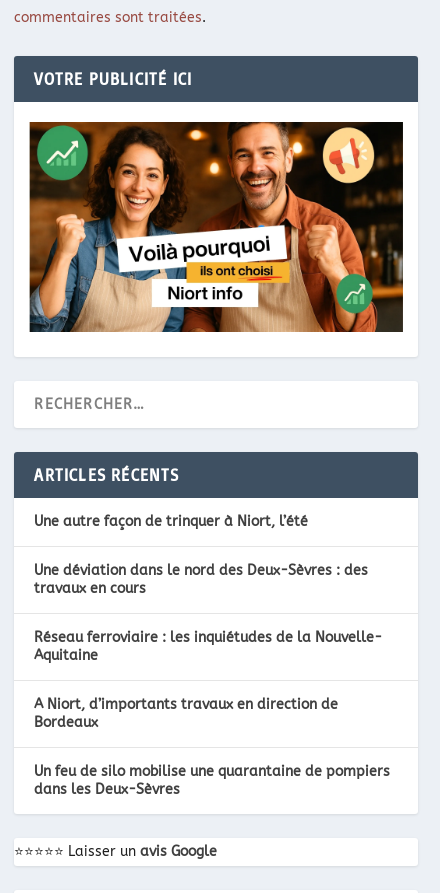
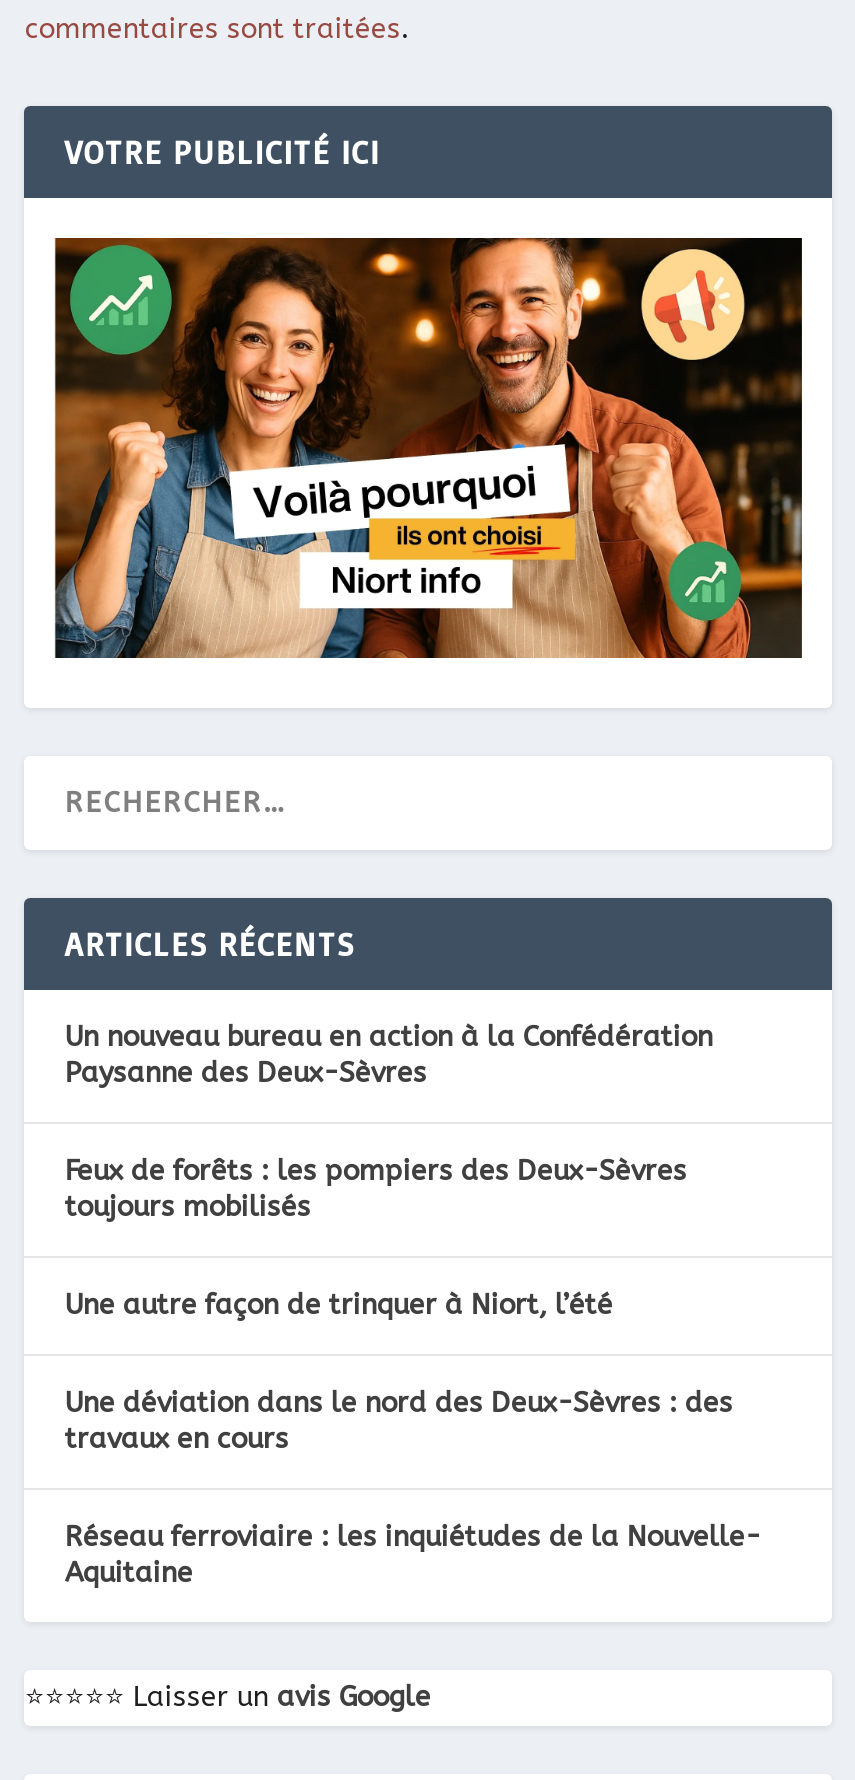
+ Un nouveau bureau en action à la Confédération
+ Paysanne des Deux-Sèvres
+ Feux de forêts : les pompiers des Deux-Sèvres
+ toujours mobilisés

moved down: Une autre façon de trinquer à Niort, l’été | Une déviation dans le nord des Deux-Sèvres : des | travaux en cours | Réseau ferroviaire : les inquiétudes de la Nouvelle- | Aquitaine

- A Niort, d’importants travaux en direction de
- Bordeaux
- Un feu de silo mobilise une quarantaine de pompiers
- dans les Deux-Sèvres
